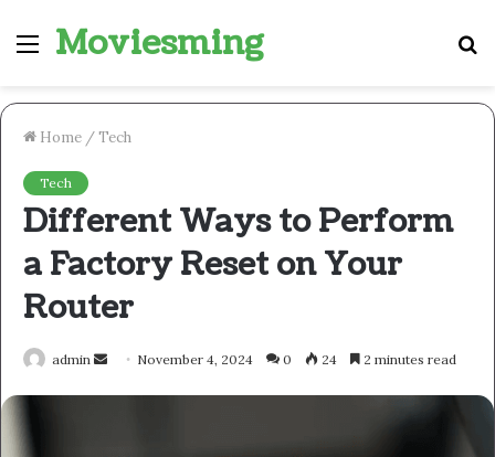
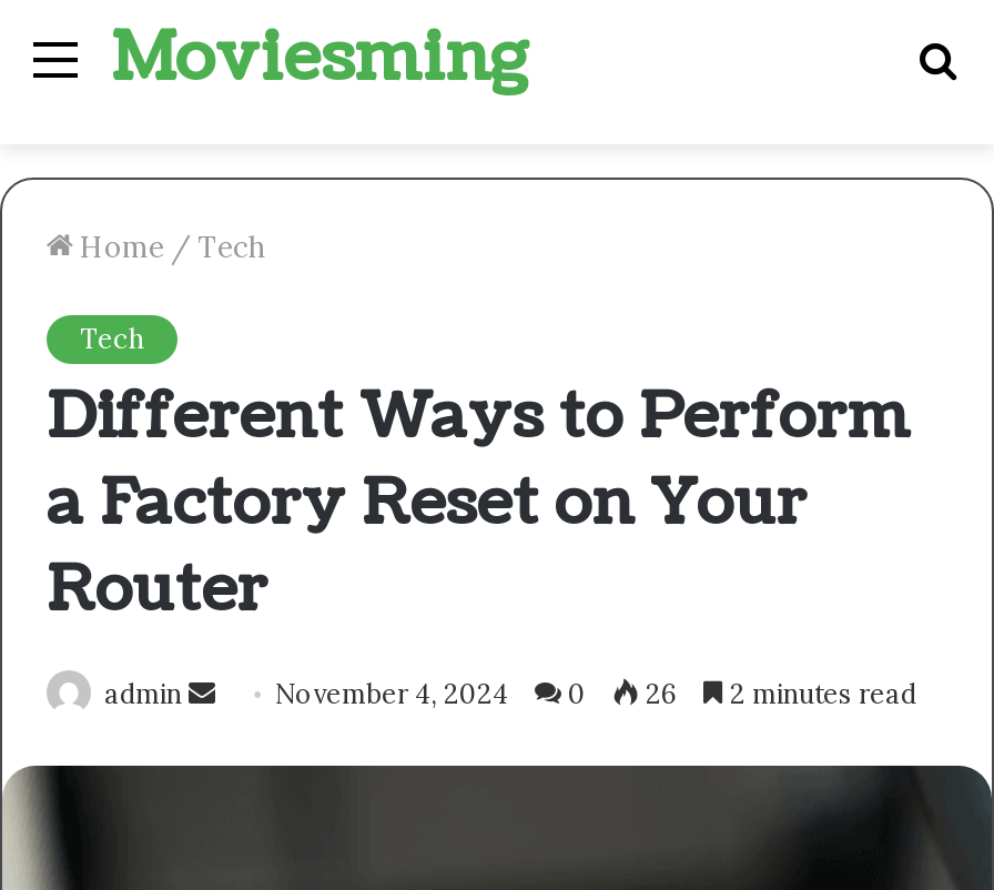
- 24
+ 26
